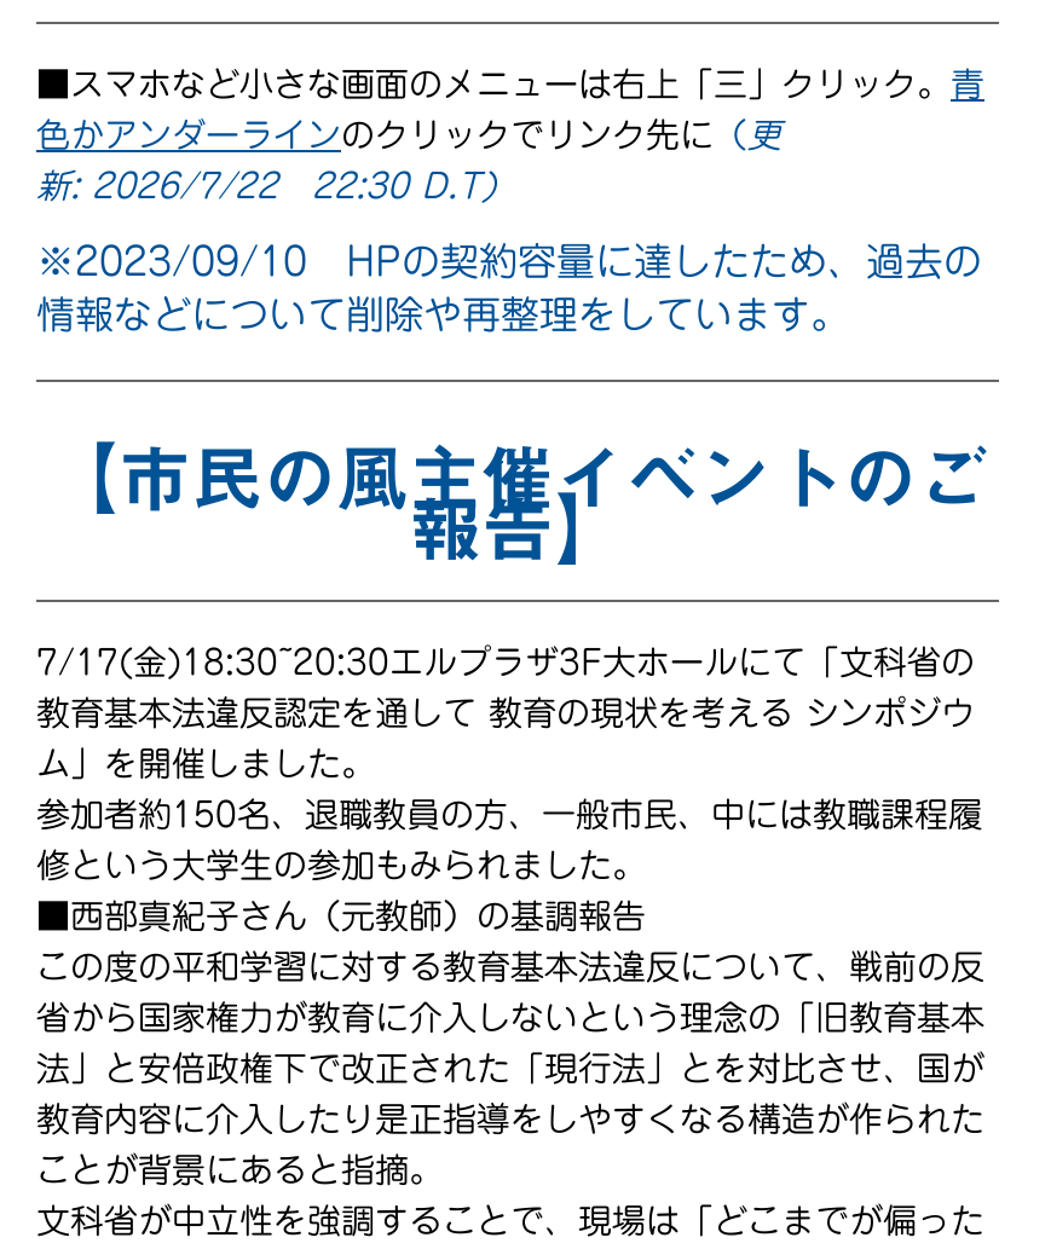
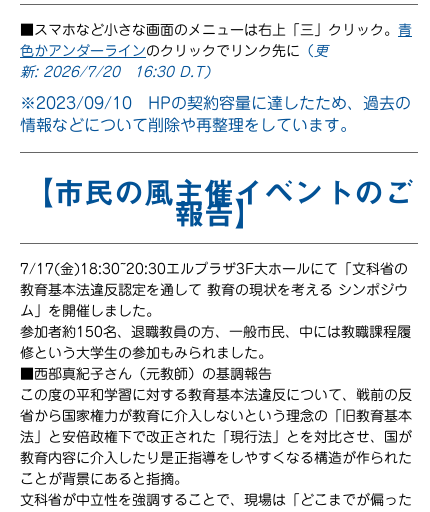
- 新: 2026/7/22 22:30 D.T)
+ 新: 2026/7/20 16:30 D.T)
